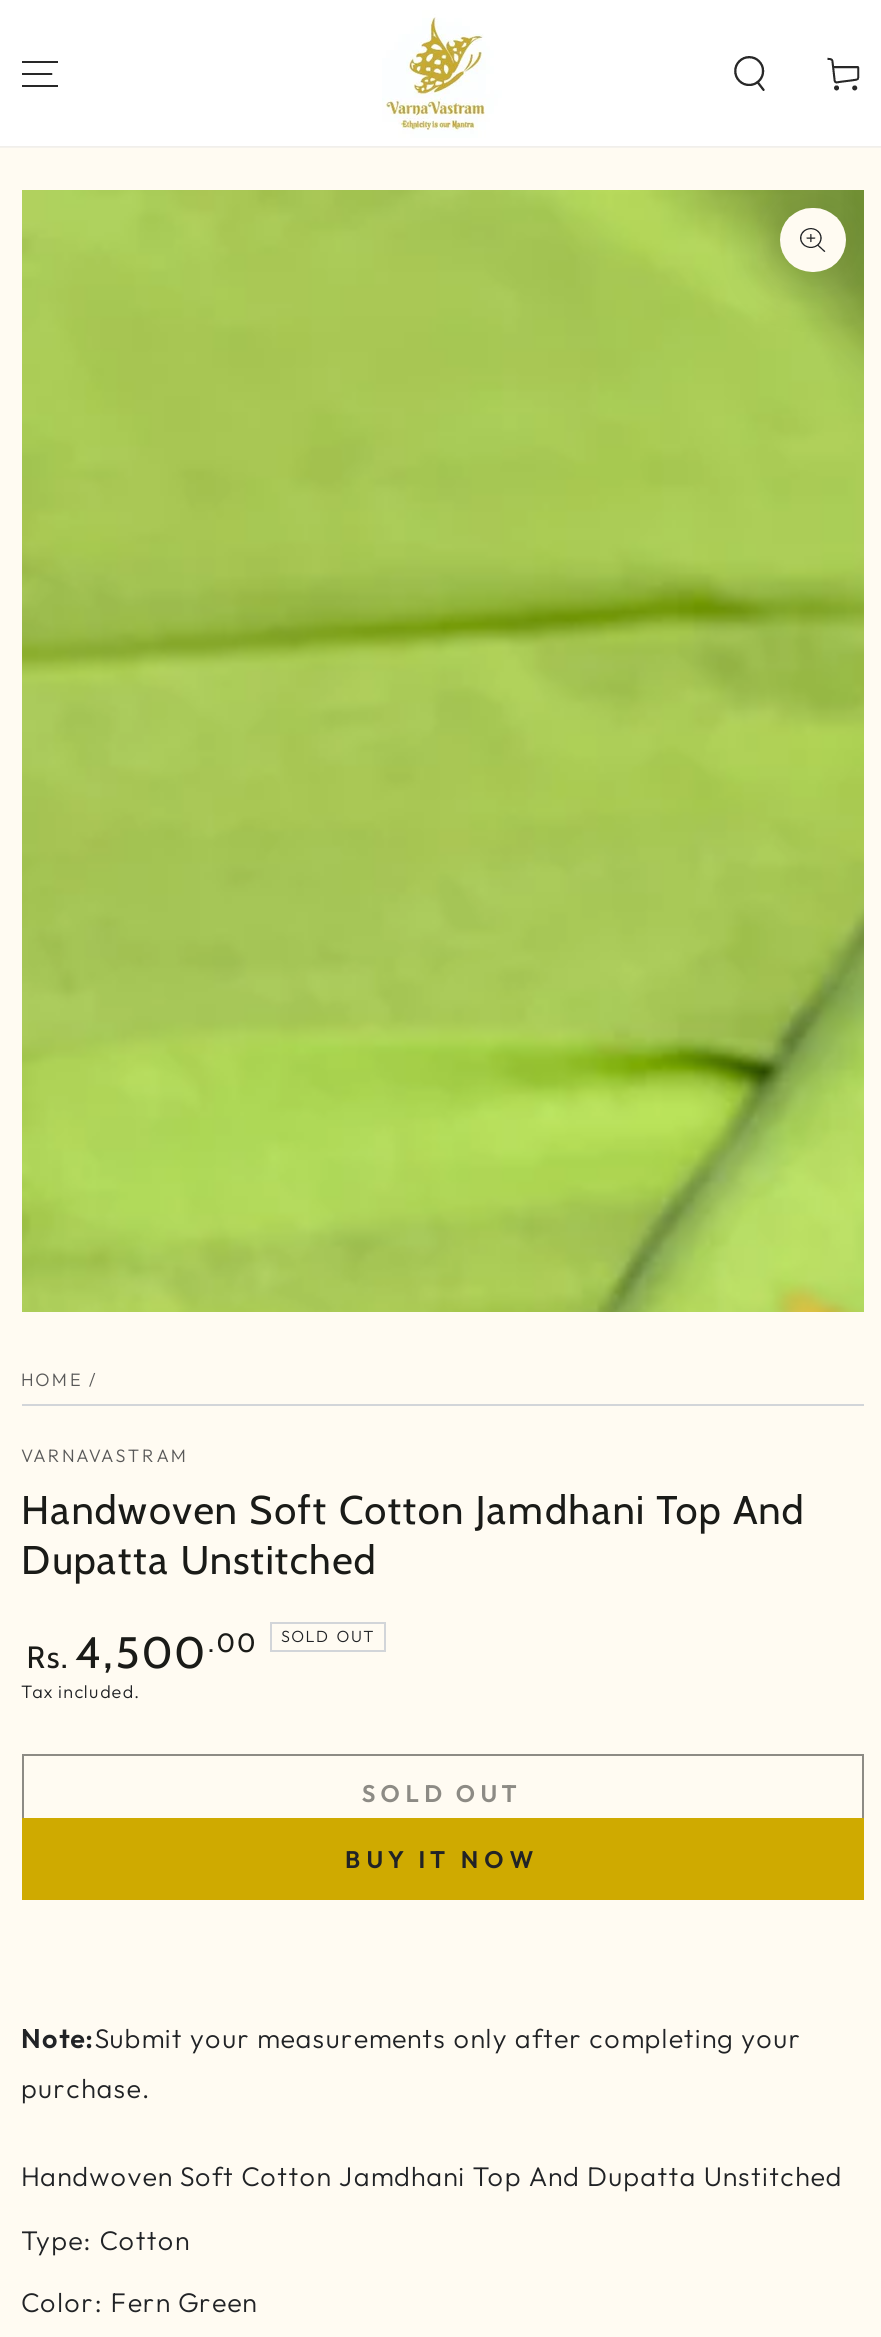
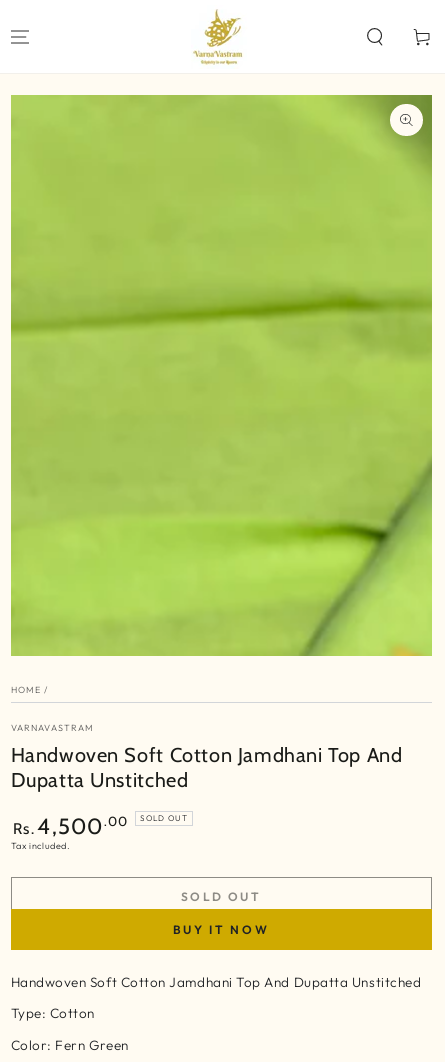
- Note:Submit your measurements only after completing your
- purchase.
